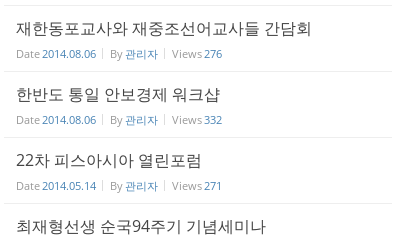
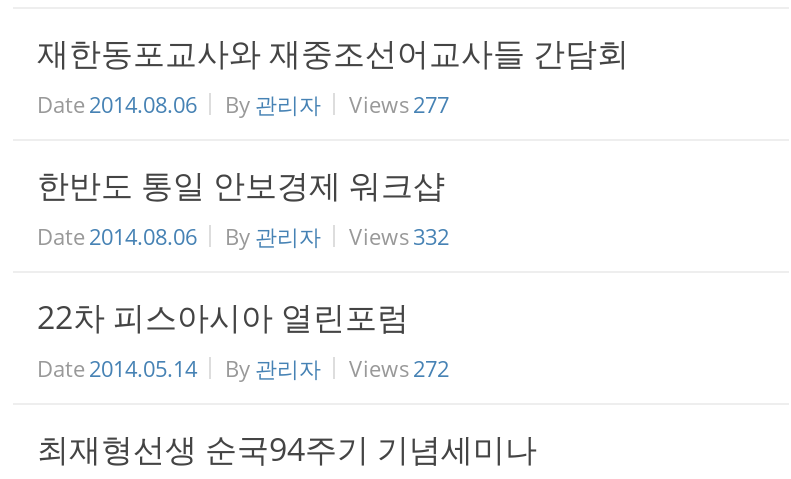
- Date 2014.08.06 By 관리자 Views 276
+ Date 2014.08.06 By 관리자 Views 277

- Date 2014.05.14 By 관리자 Views 271
+ Date 2014.05.14 By 관리자 Views 272
